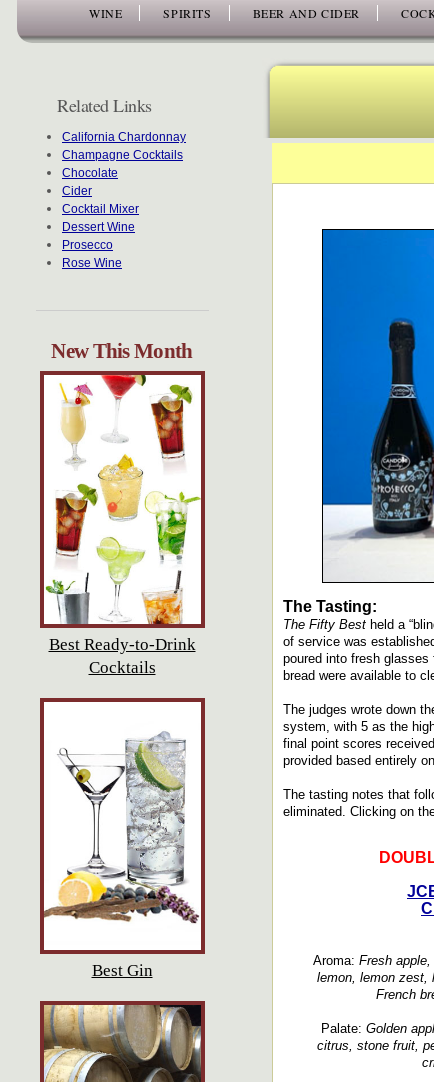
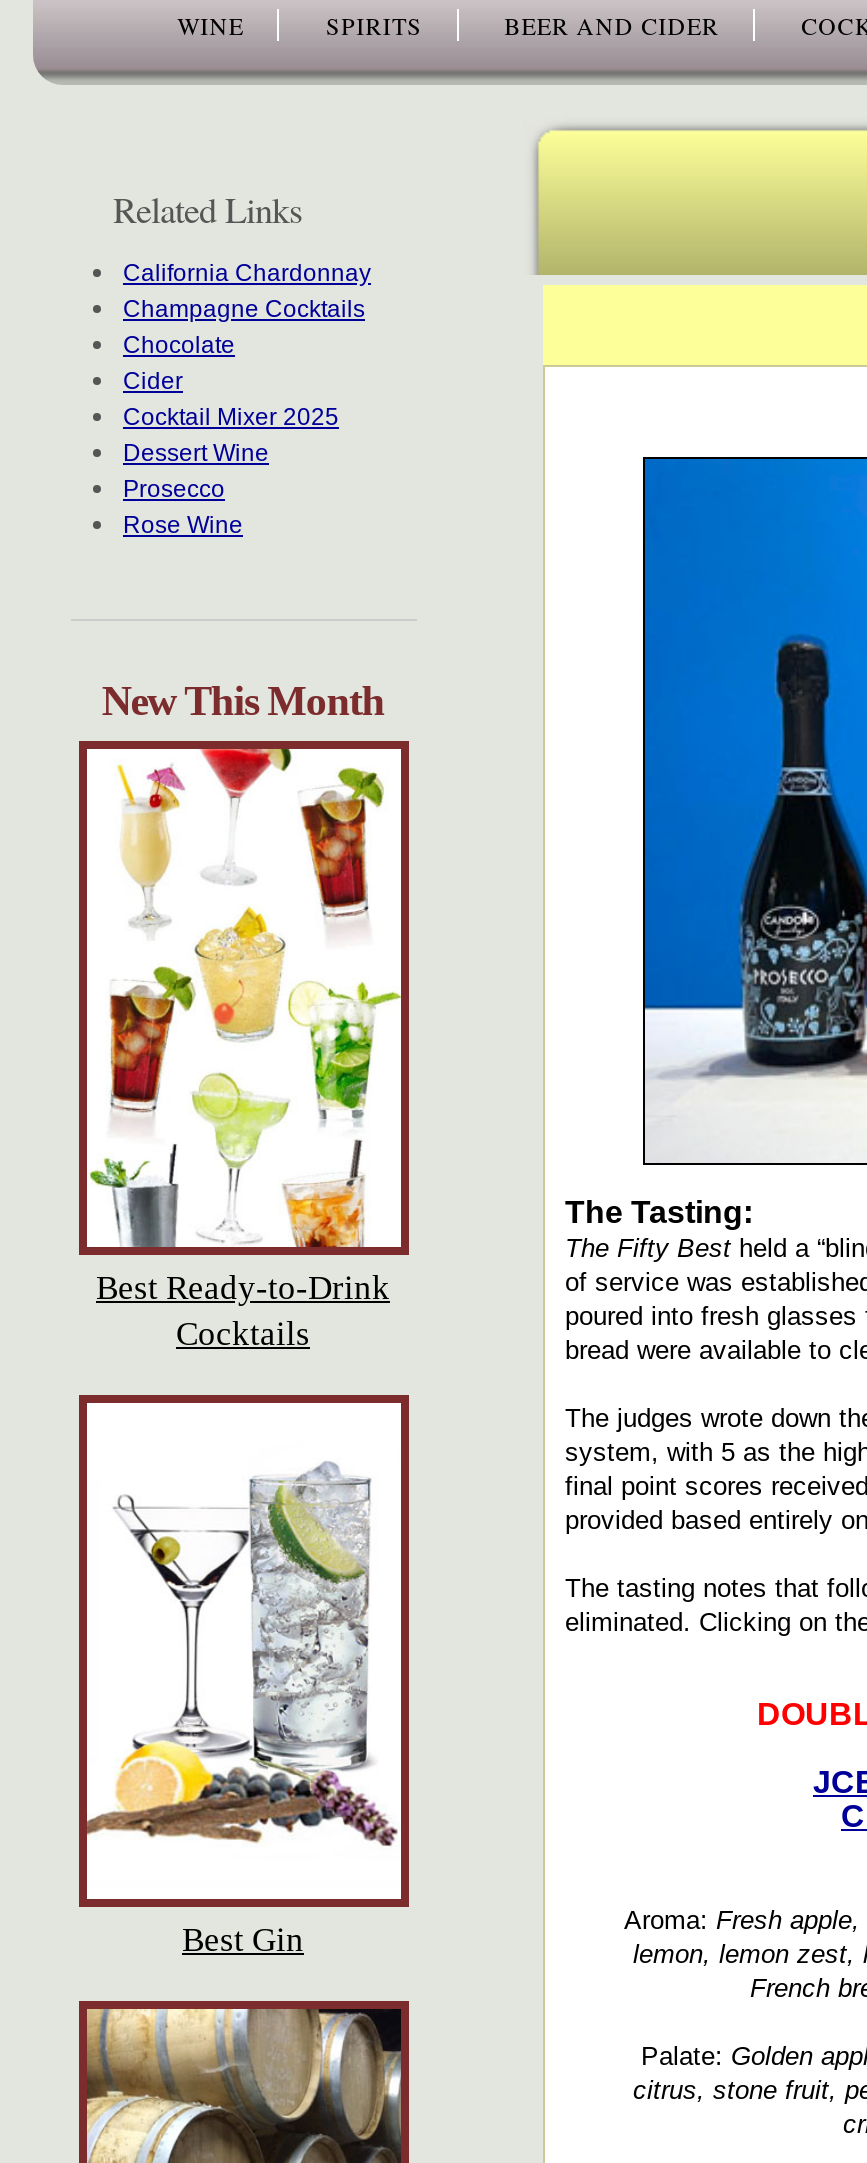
- Cocktail Mixer
+ Cocktail Mixer 2025
